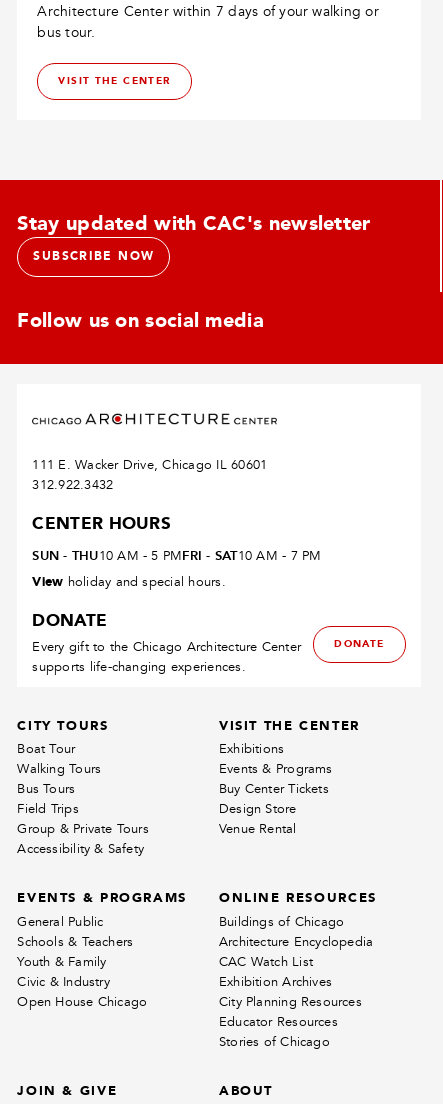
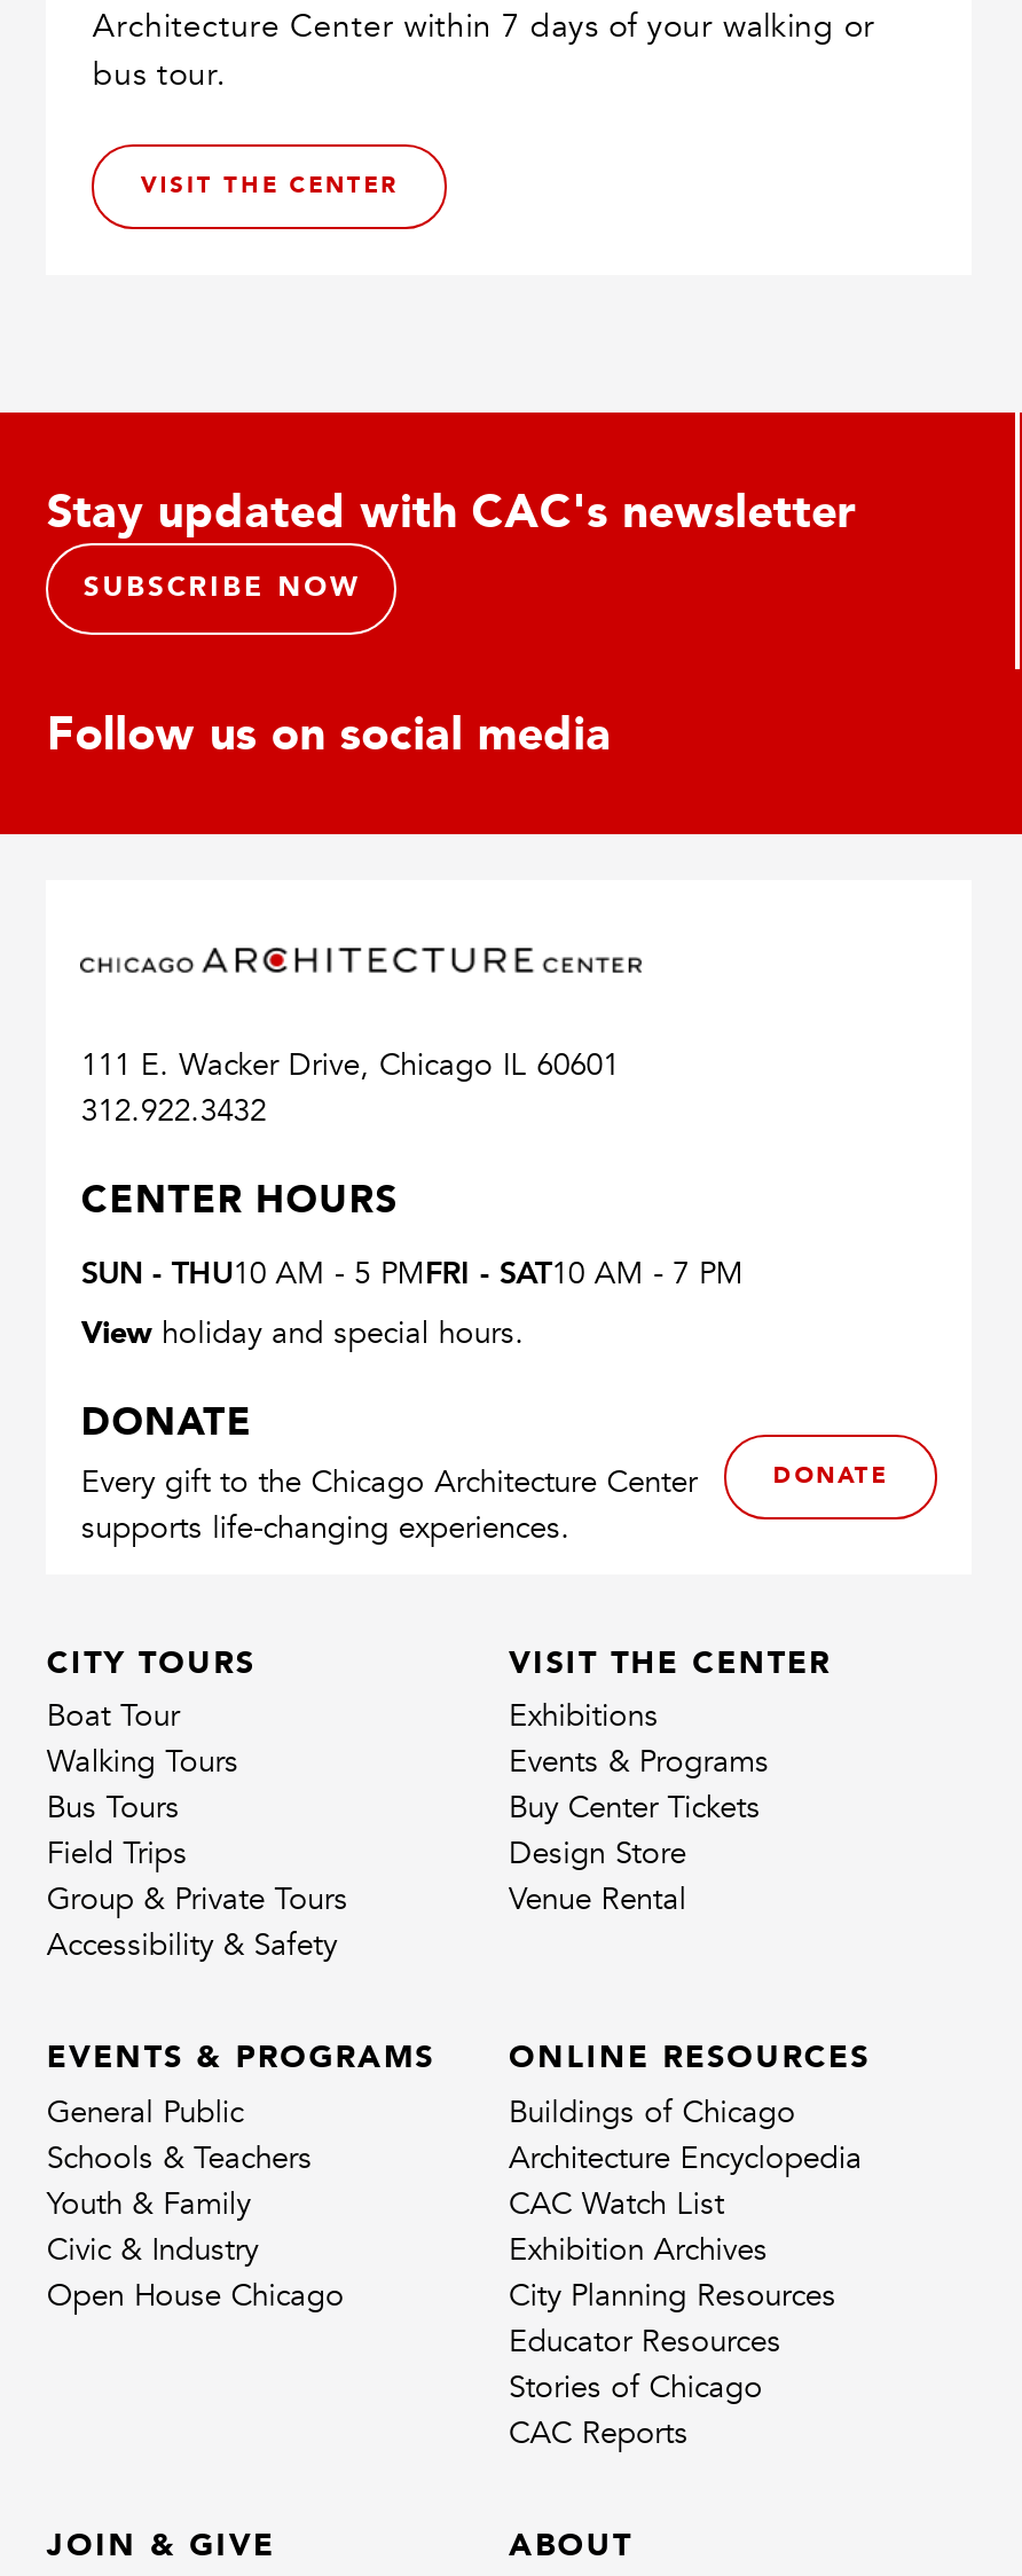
+ CAC Reports
